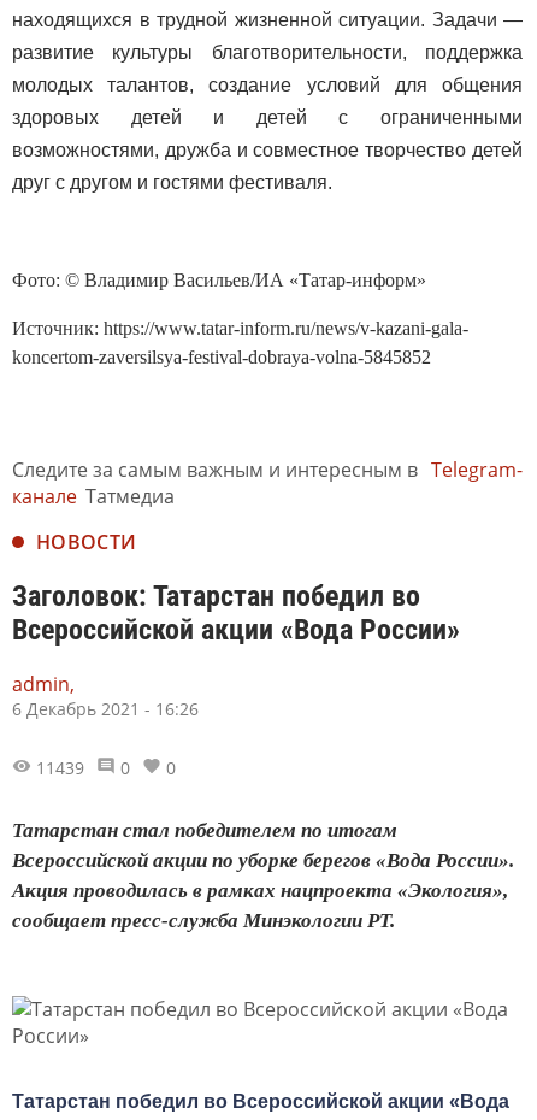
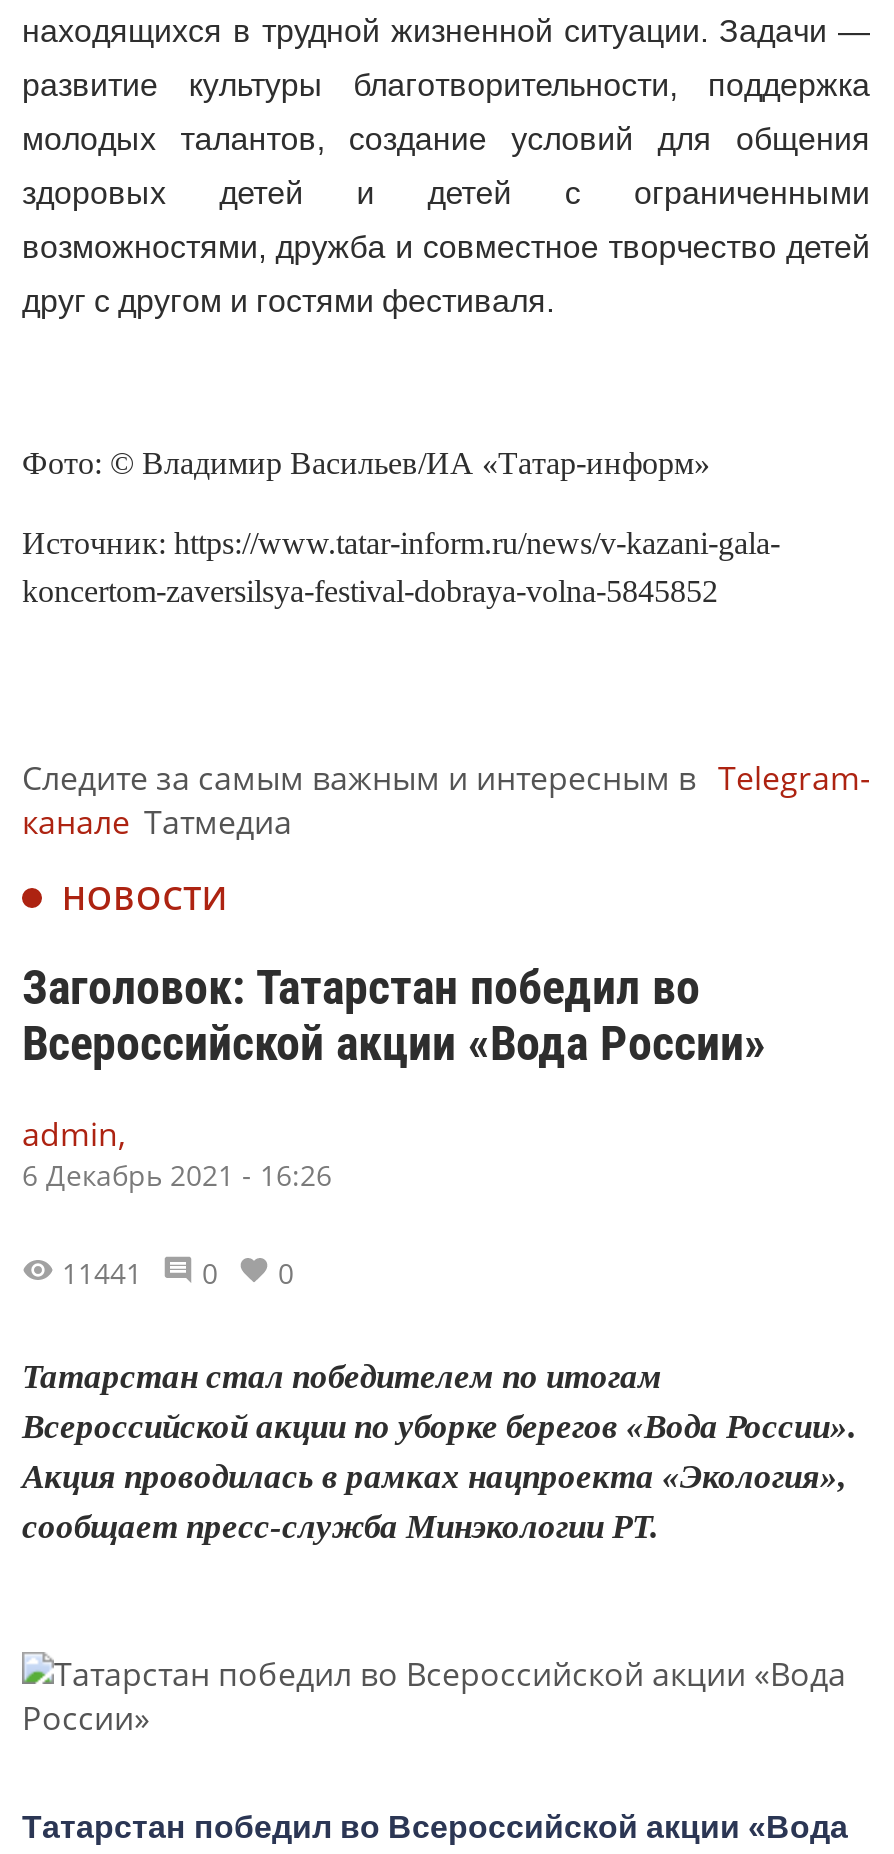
- 11439 0 0
+ 11441 0 0
